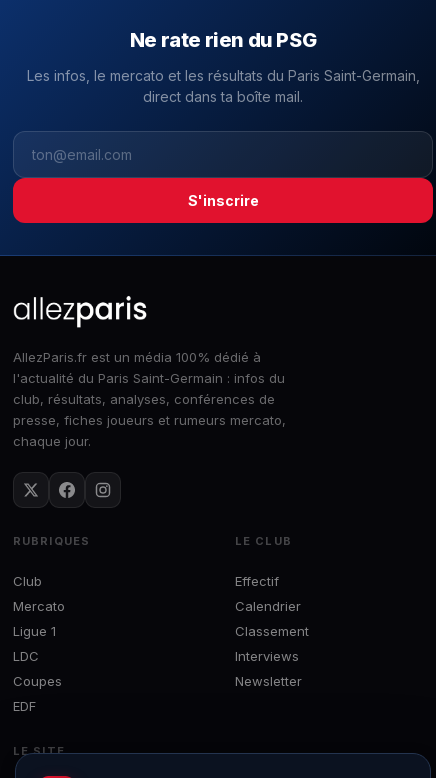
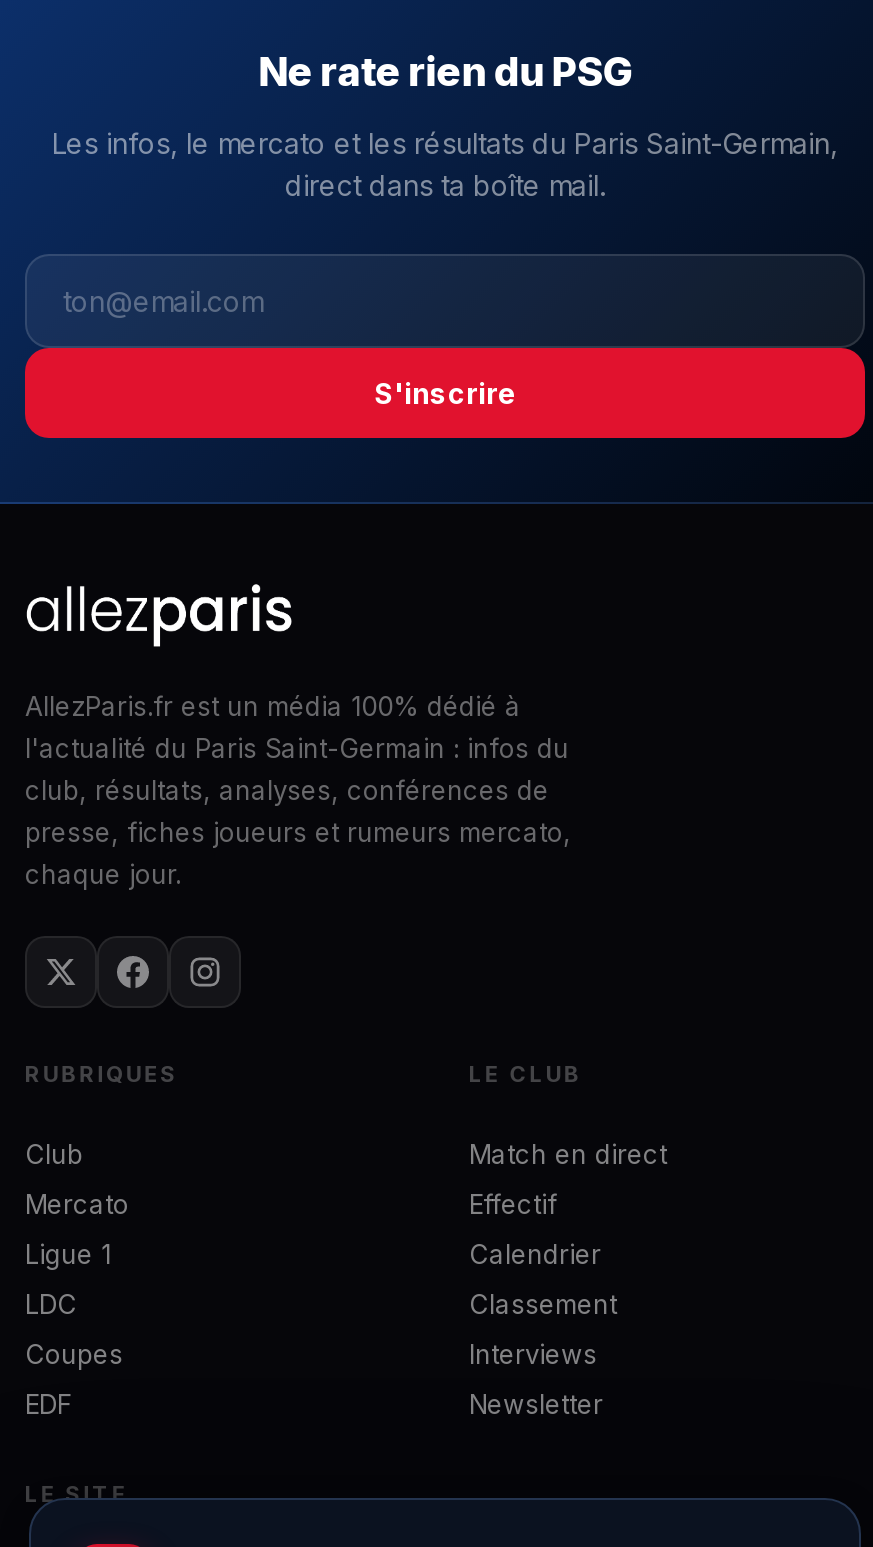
moved down: Effectif | Calendrier | Classement | Interviews | Newsletter

+ Match en direct
